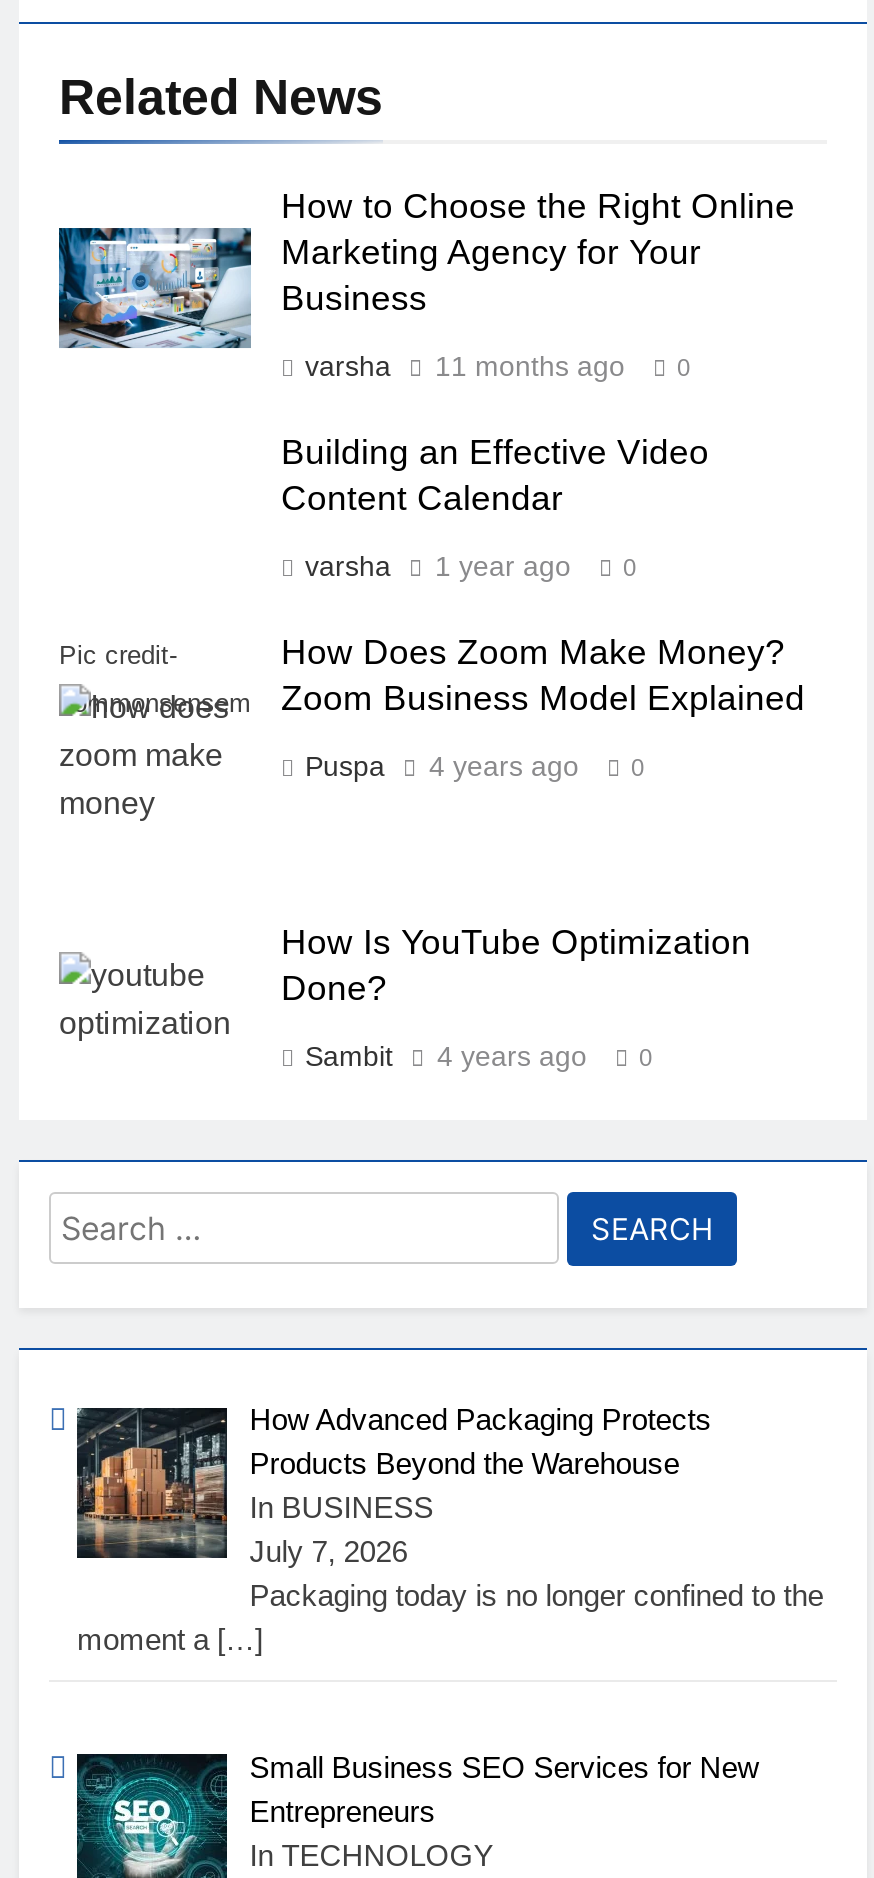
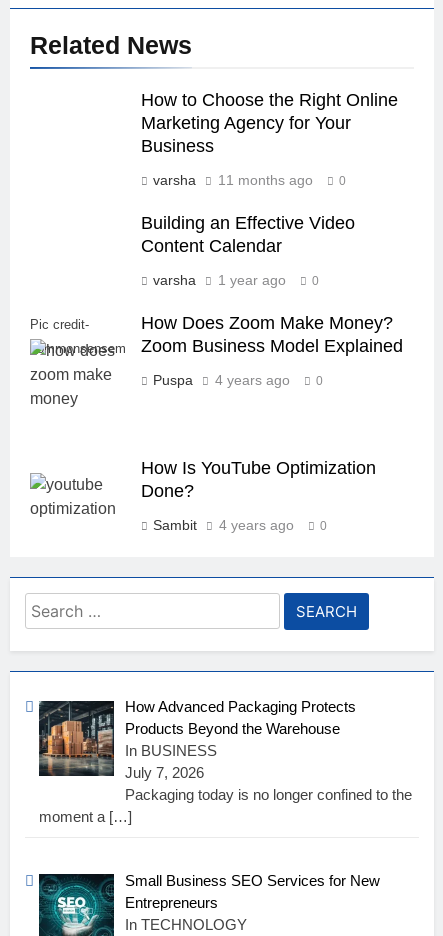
- [image]
